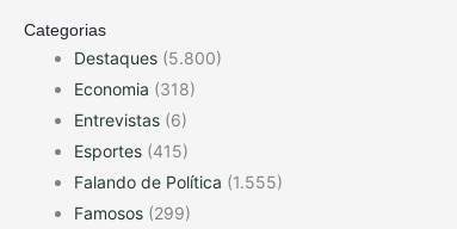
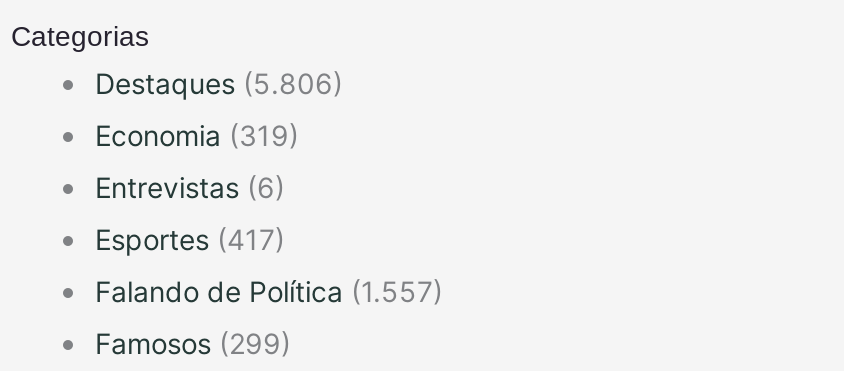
- Destaques (5.800)
+ Destaques (5.806)

- Economia (318)
+ Economia (319)

- Esportes (415)
+ Esportes (417)

- Falando de Política (1.555)
+ Falando de Política (1.557)
